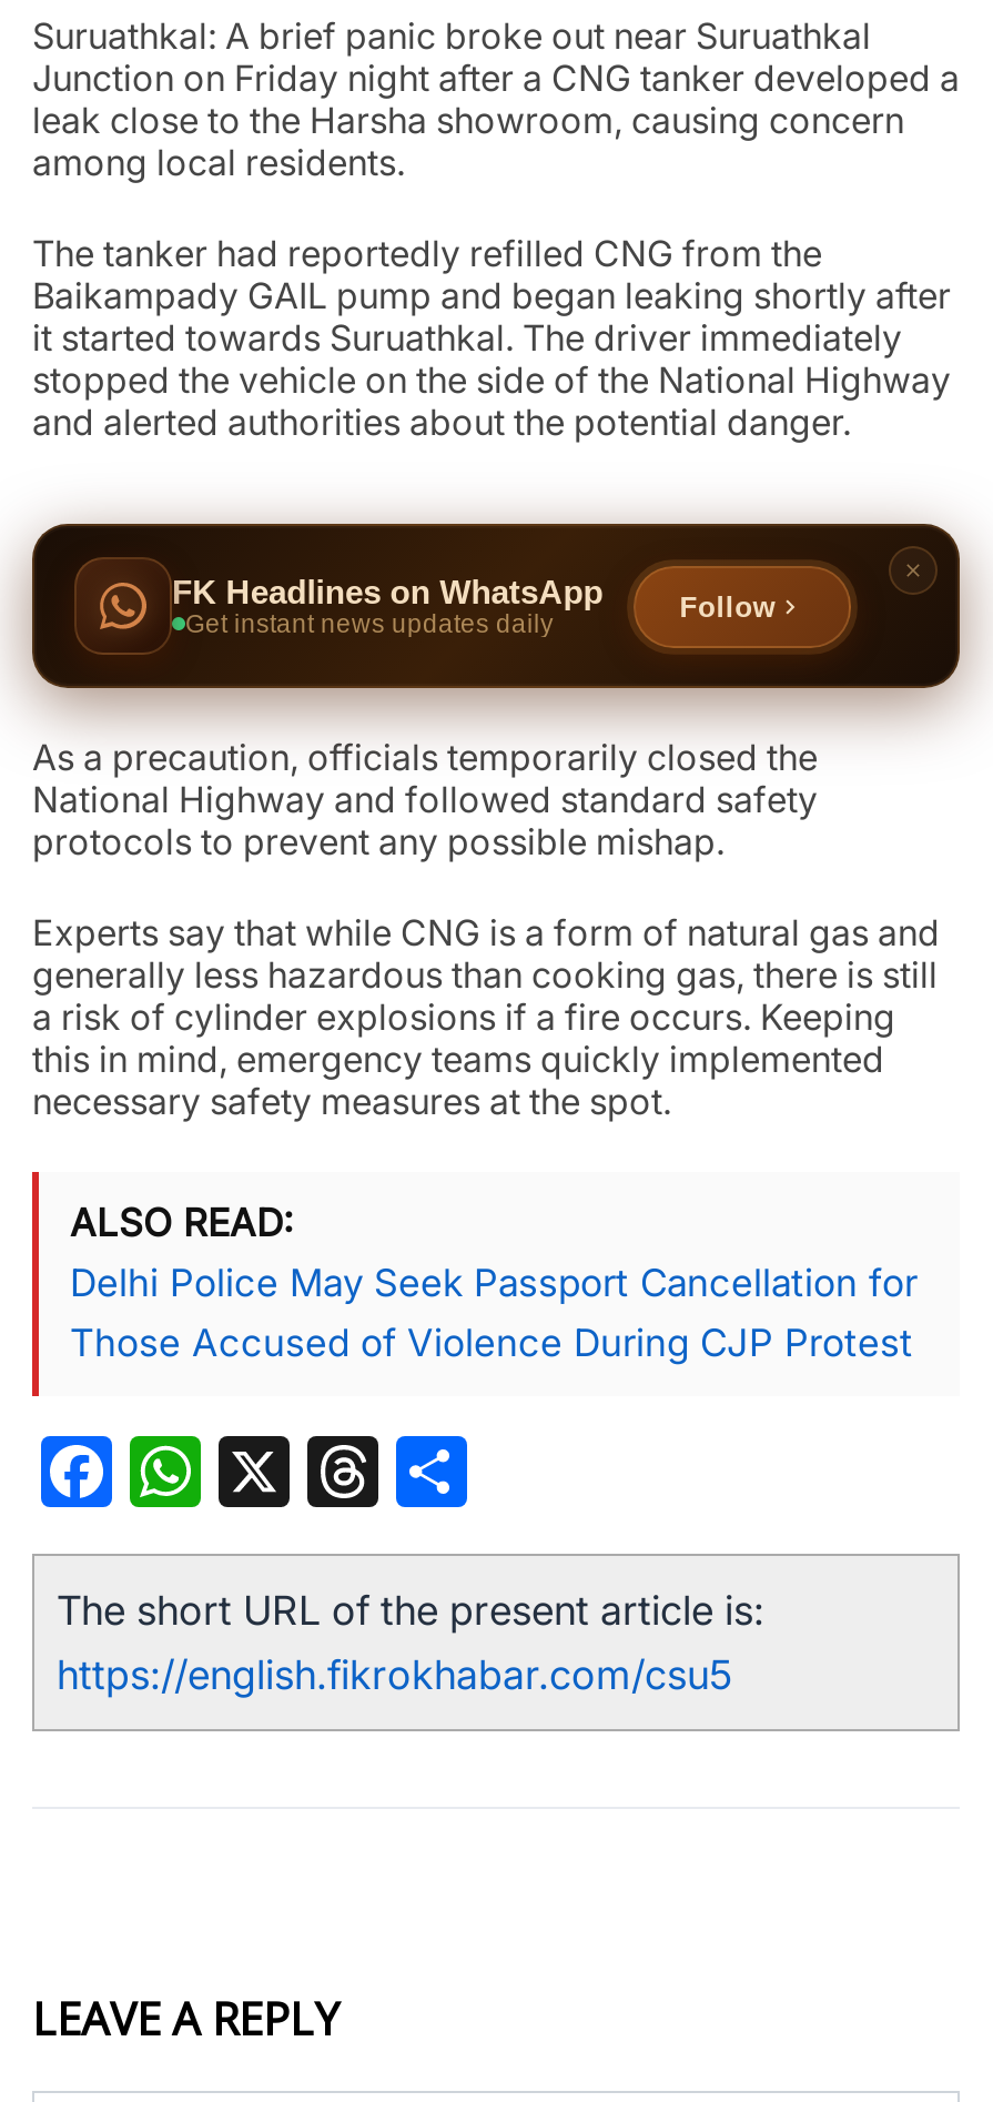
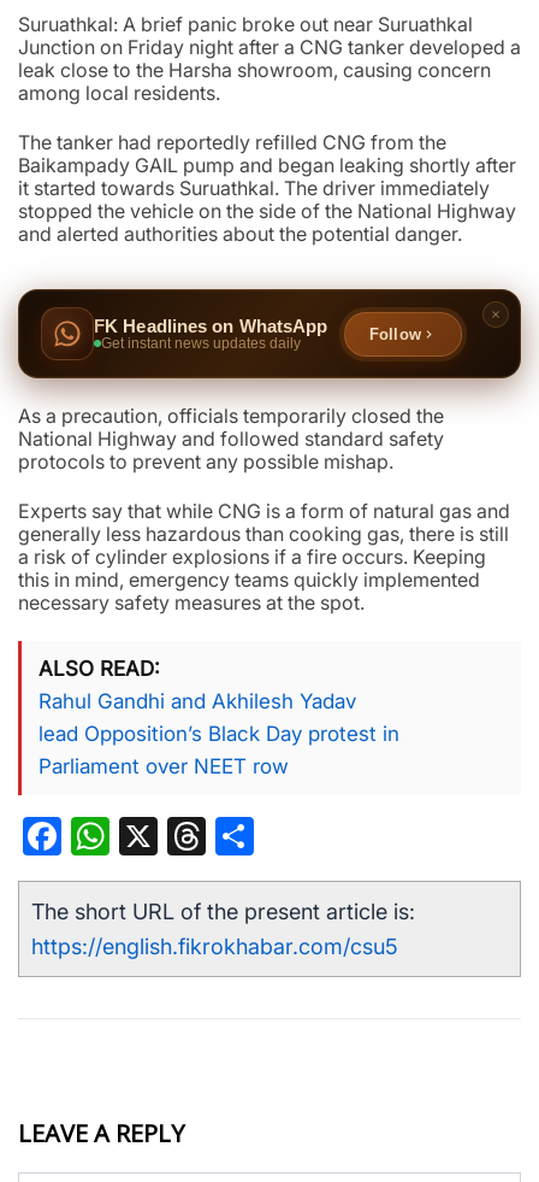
- Delhi Police May Seek Passport Cancellation for
- Those Accused of Violence During CJP Protest
+ Rahul Gandhi and Akhilesh Yadav
+ lead Opposition’s Black Day protest in
+ Parliament over NEET row
